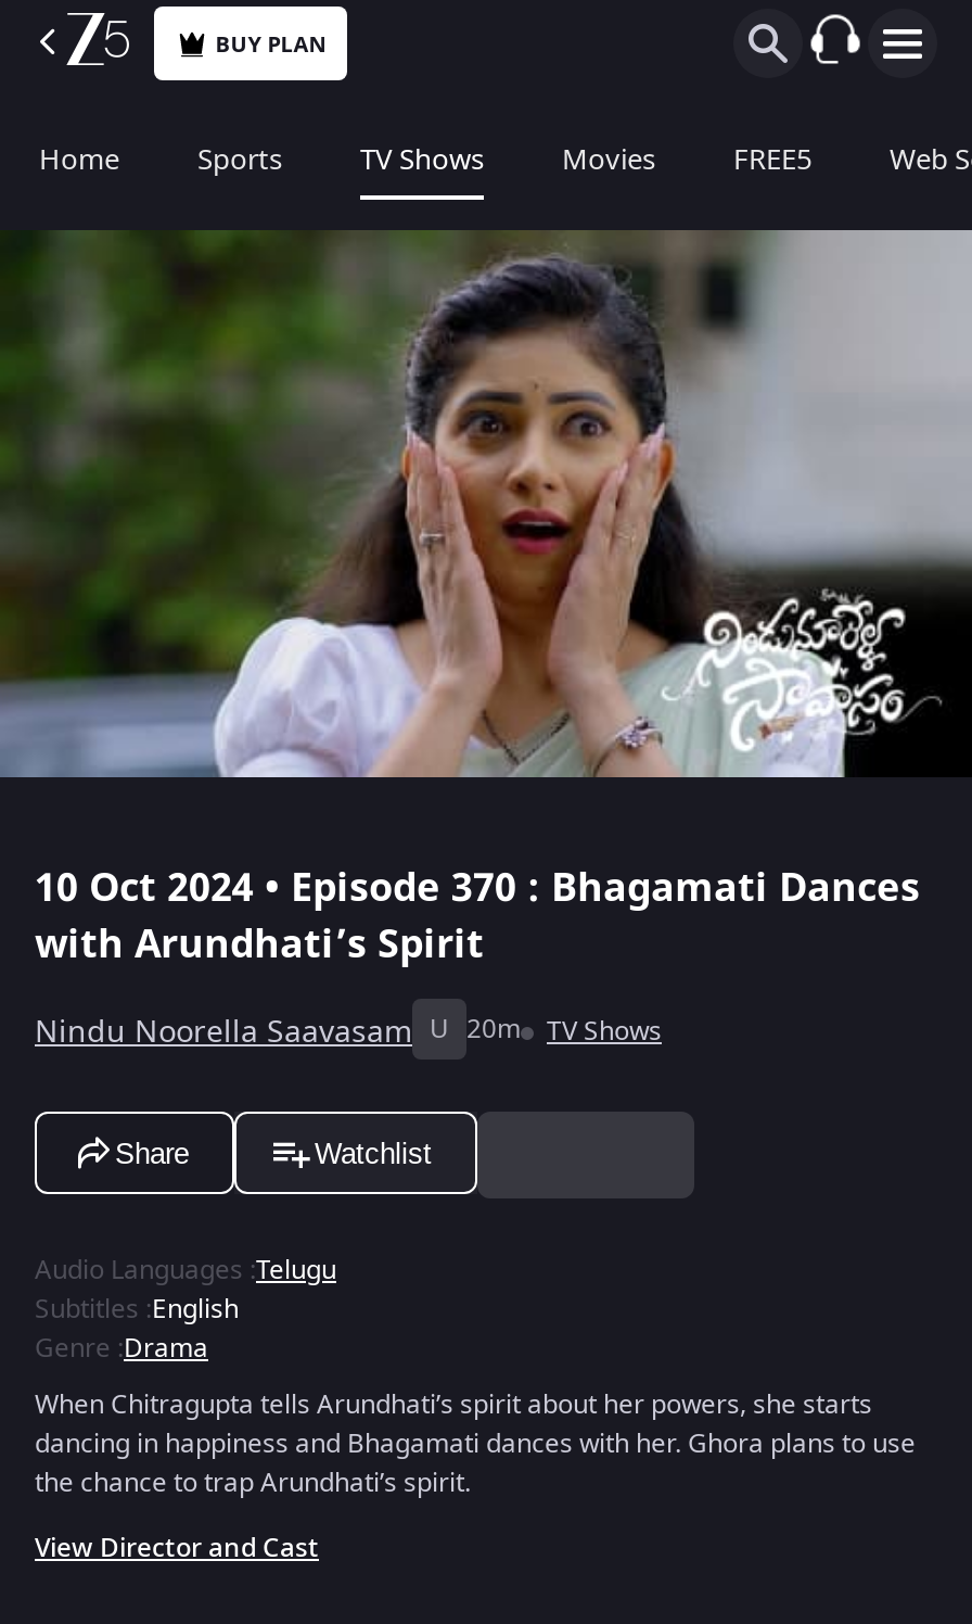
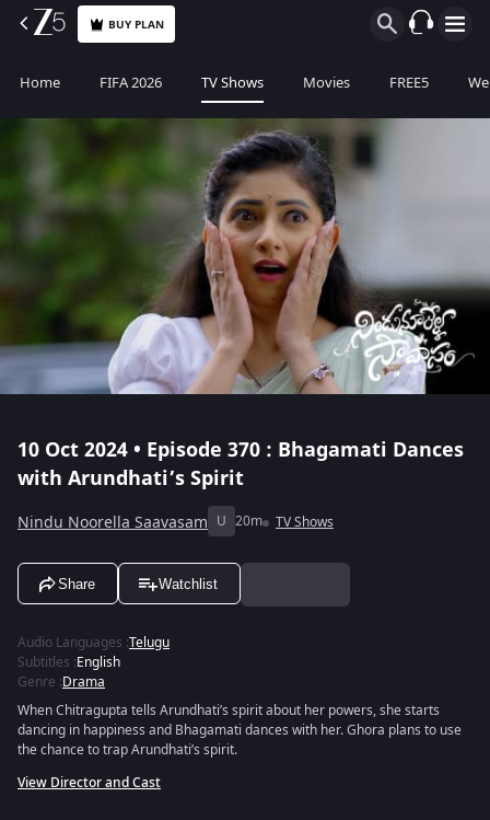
- Sports
+ FIFA 2026
